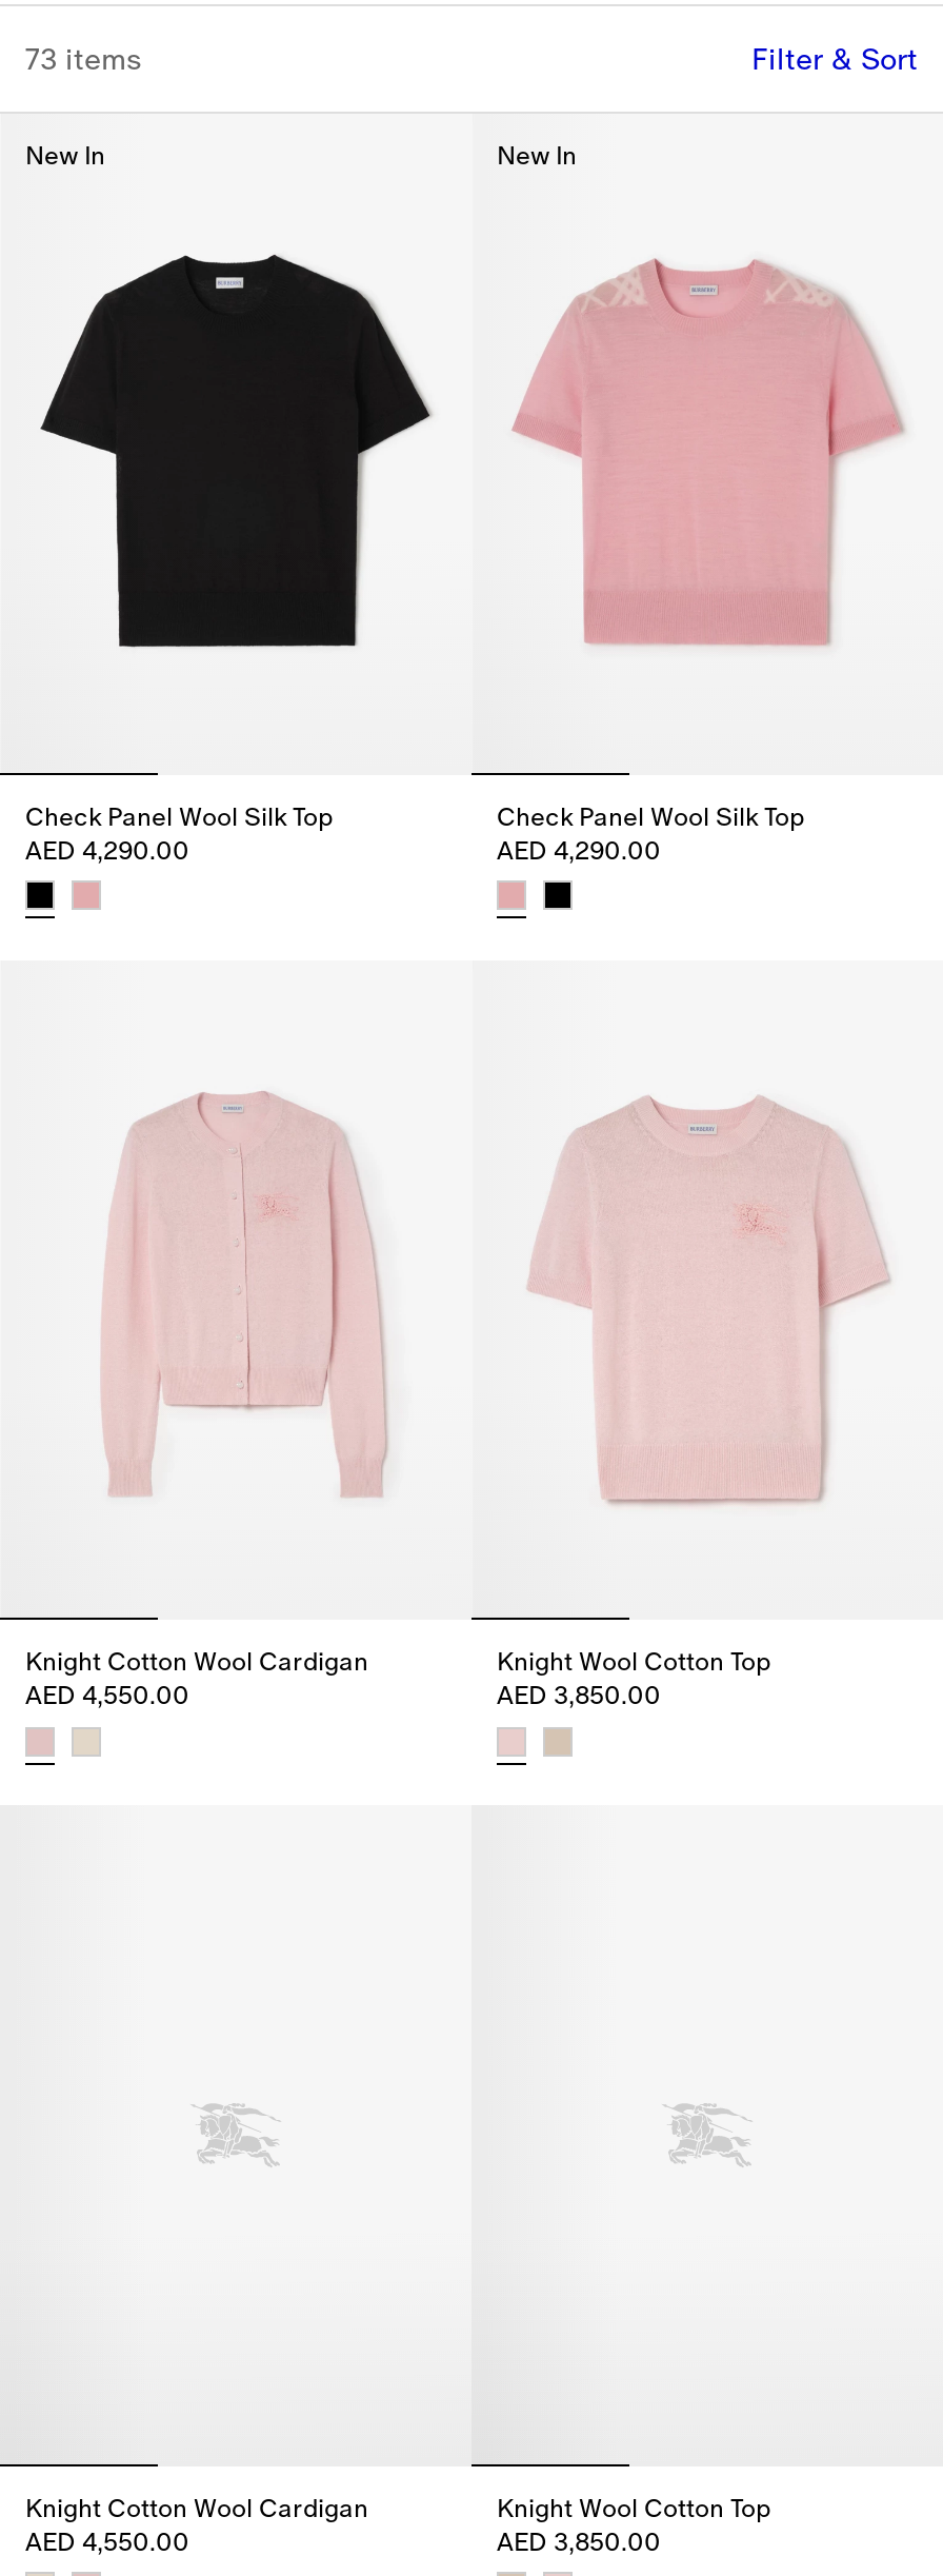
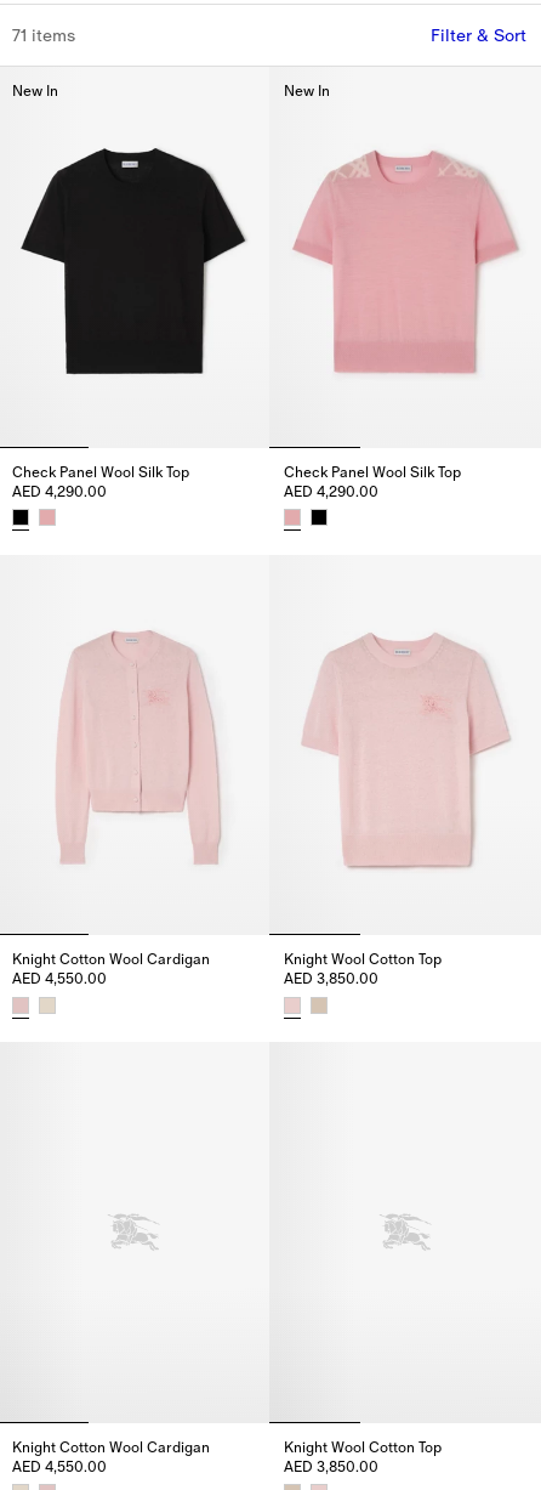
- 73 items
+ 71 items
